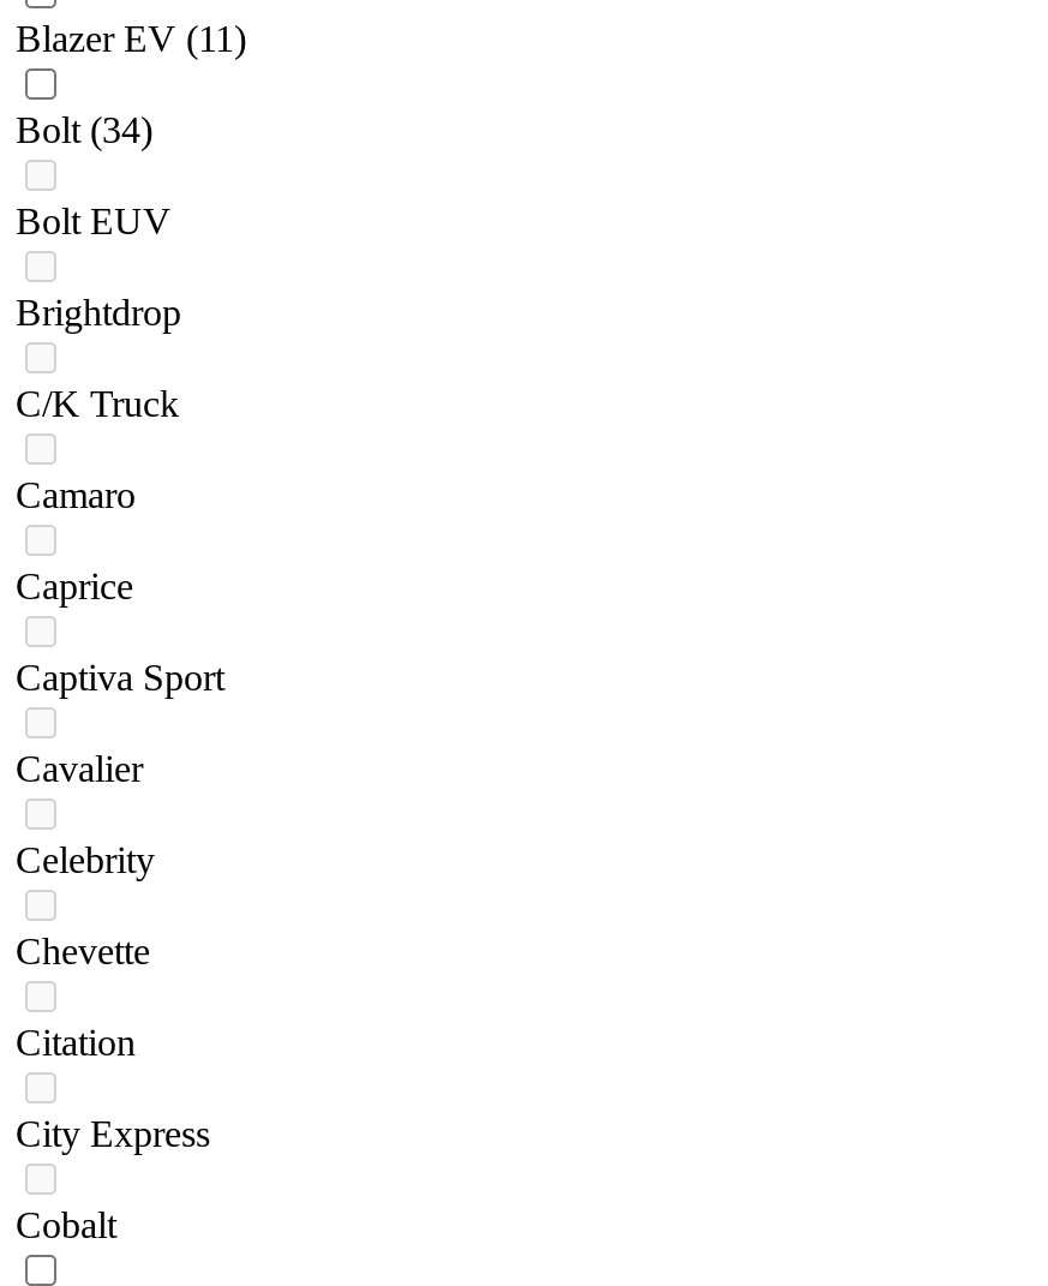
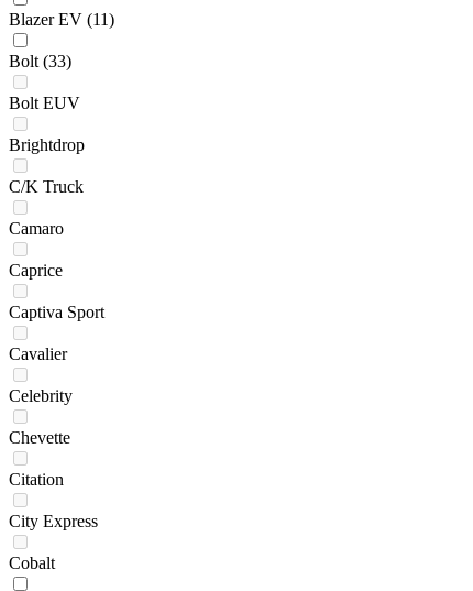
- Bolt (34)
+ Bolt (33)
